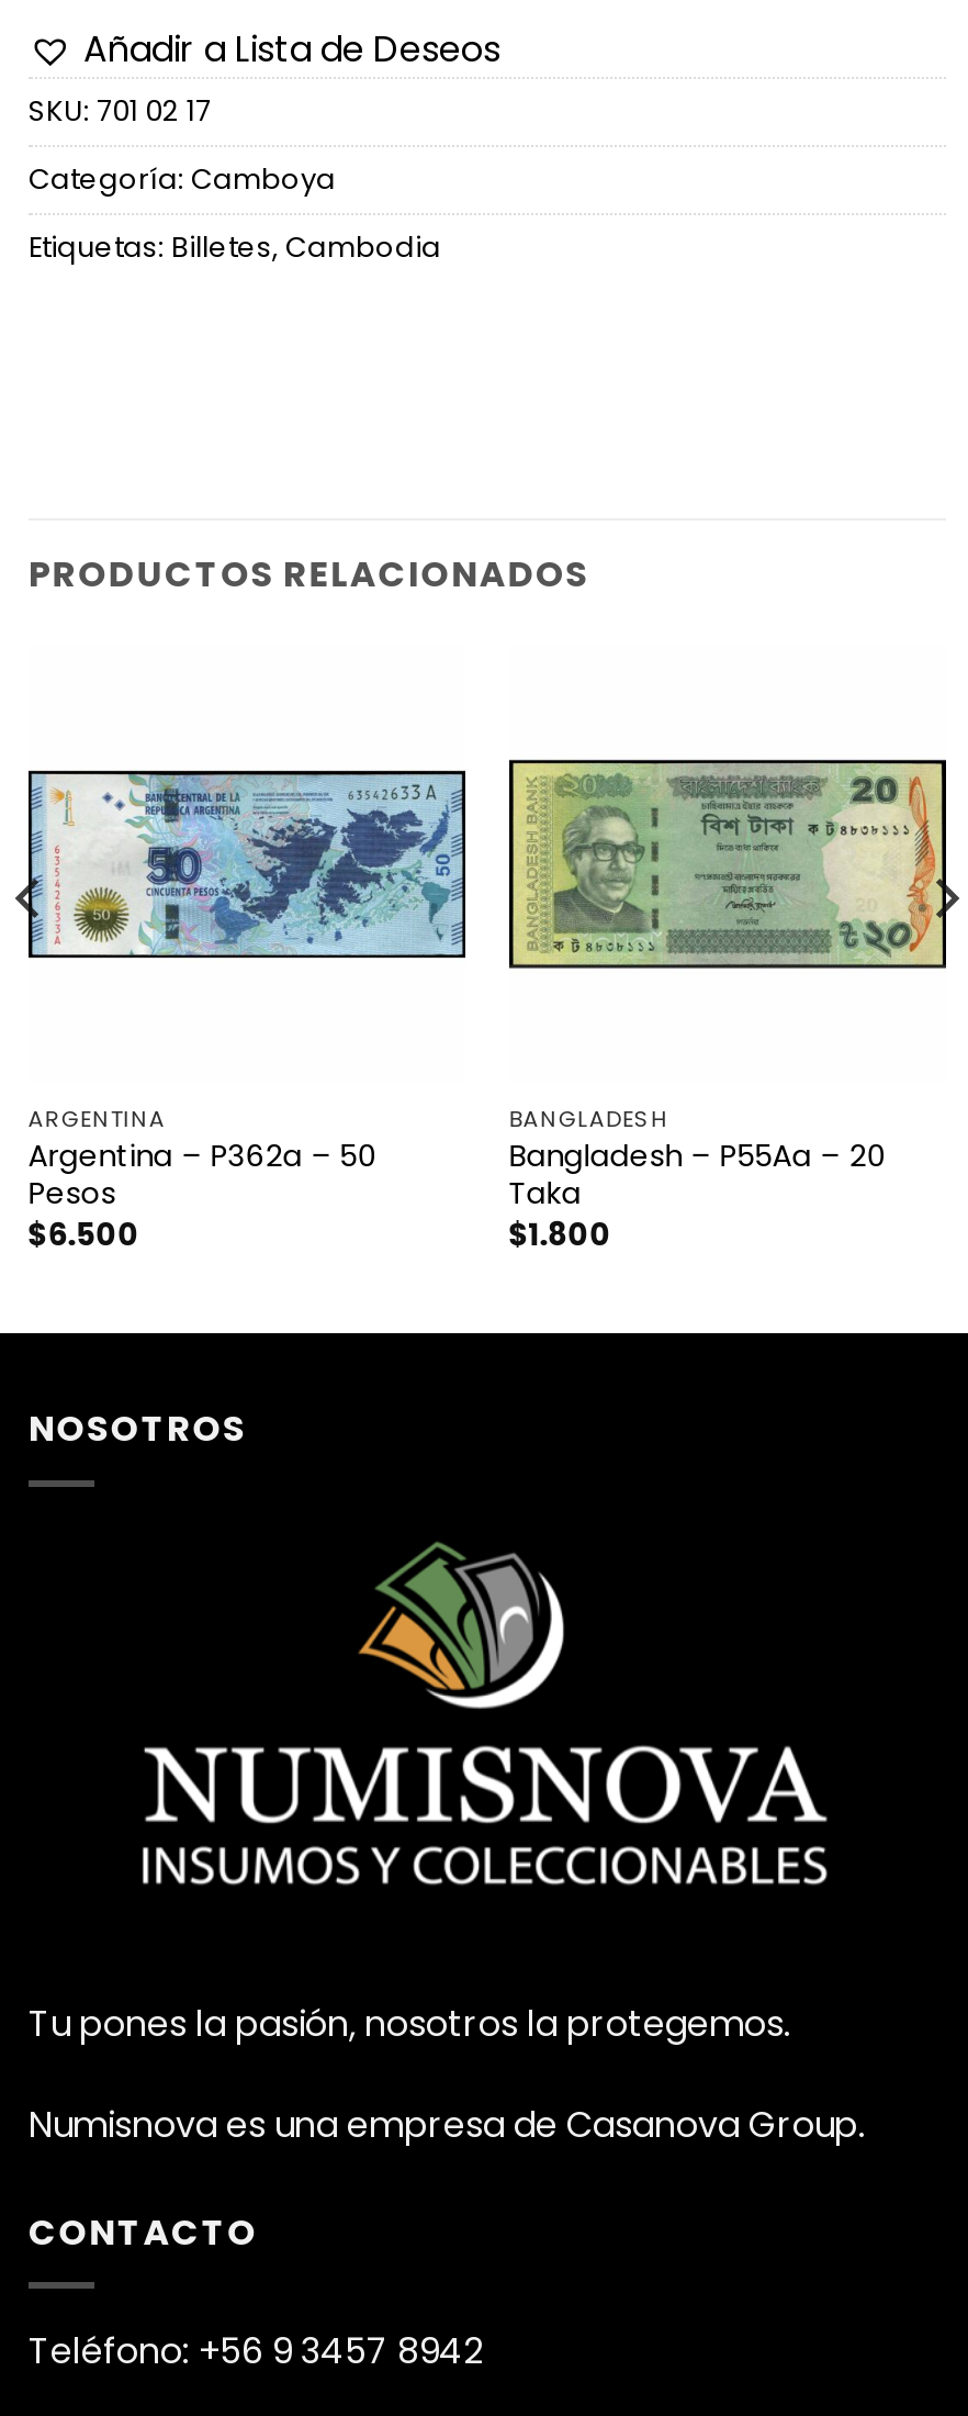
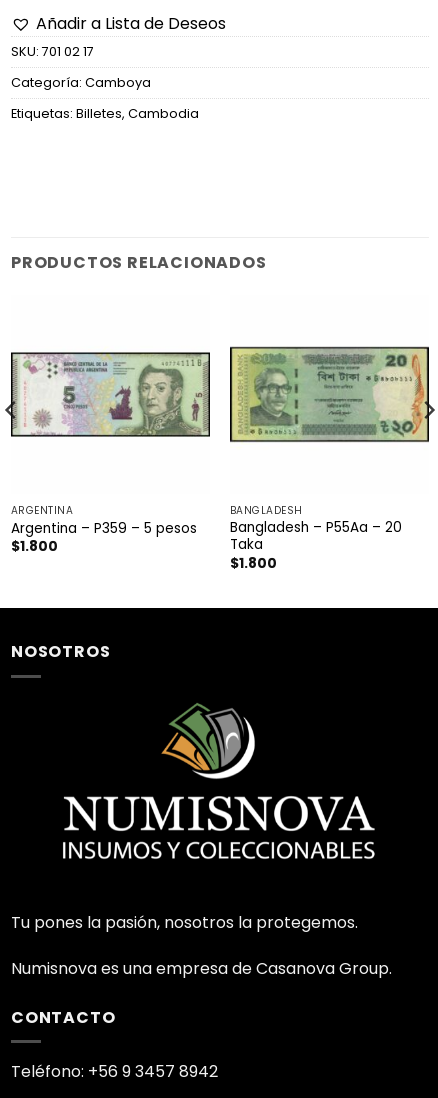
- [image]
+ [image]

- Argentina – P362a – 50
- Pesos
- $6.500
+ Argentina – P359 – 5 pesos
+ $1.800
